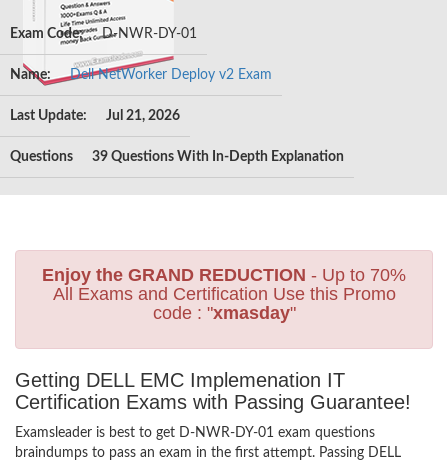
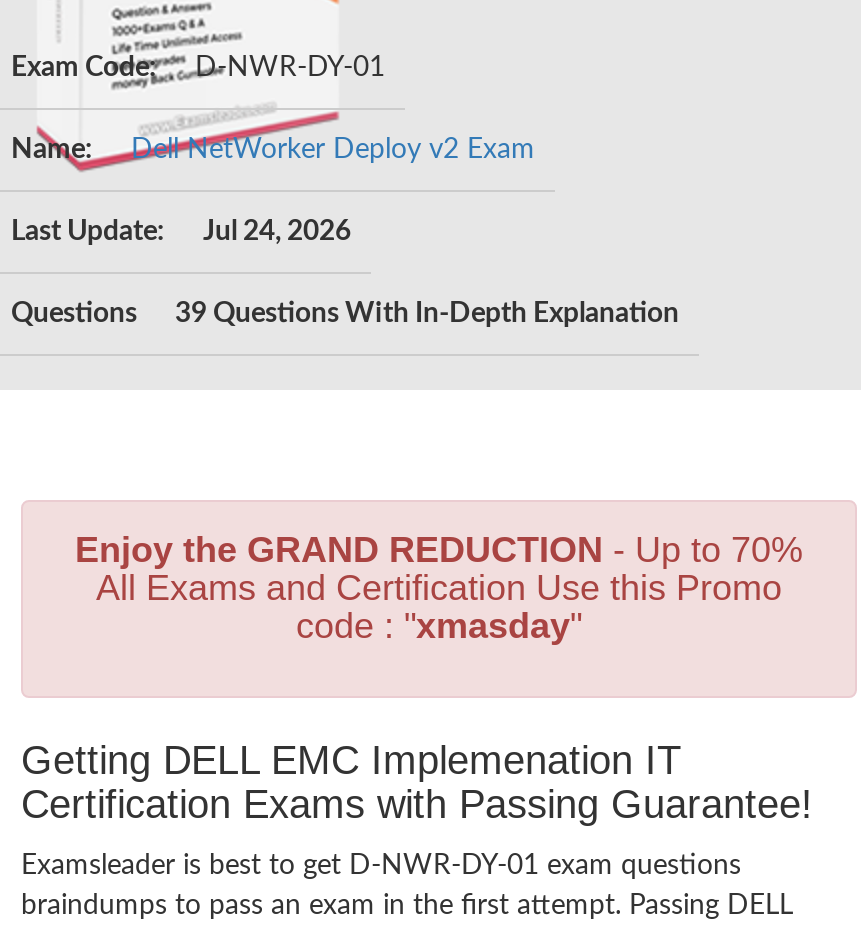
- Last Update: Jul 21, 2026
+ Last Update: Jul 24, 2026
